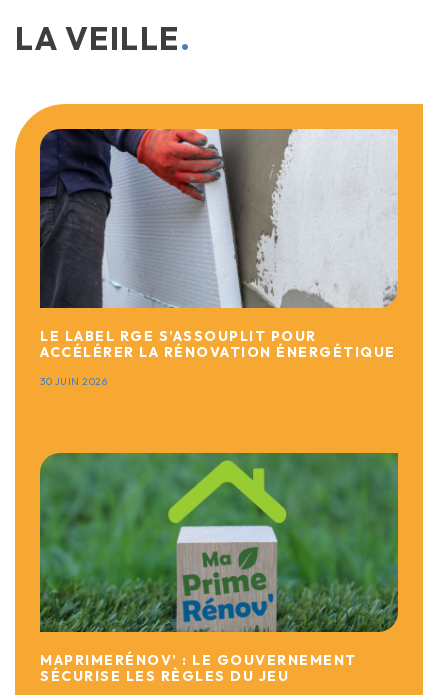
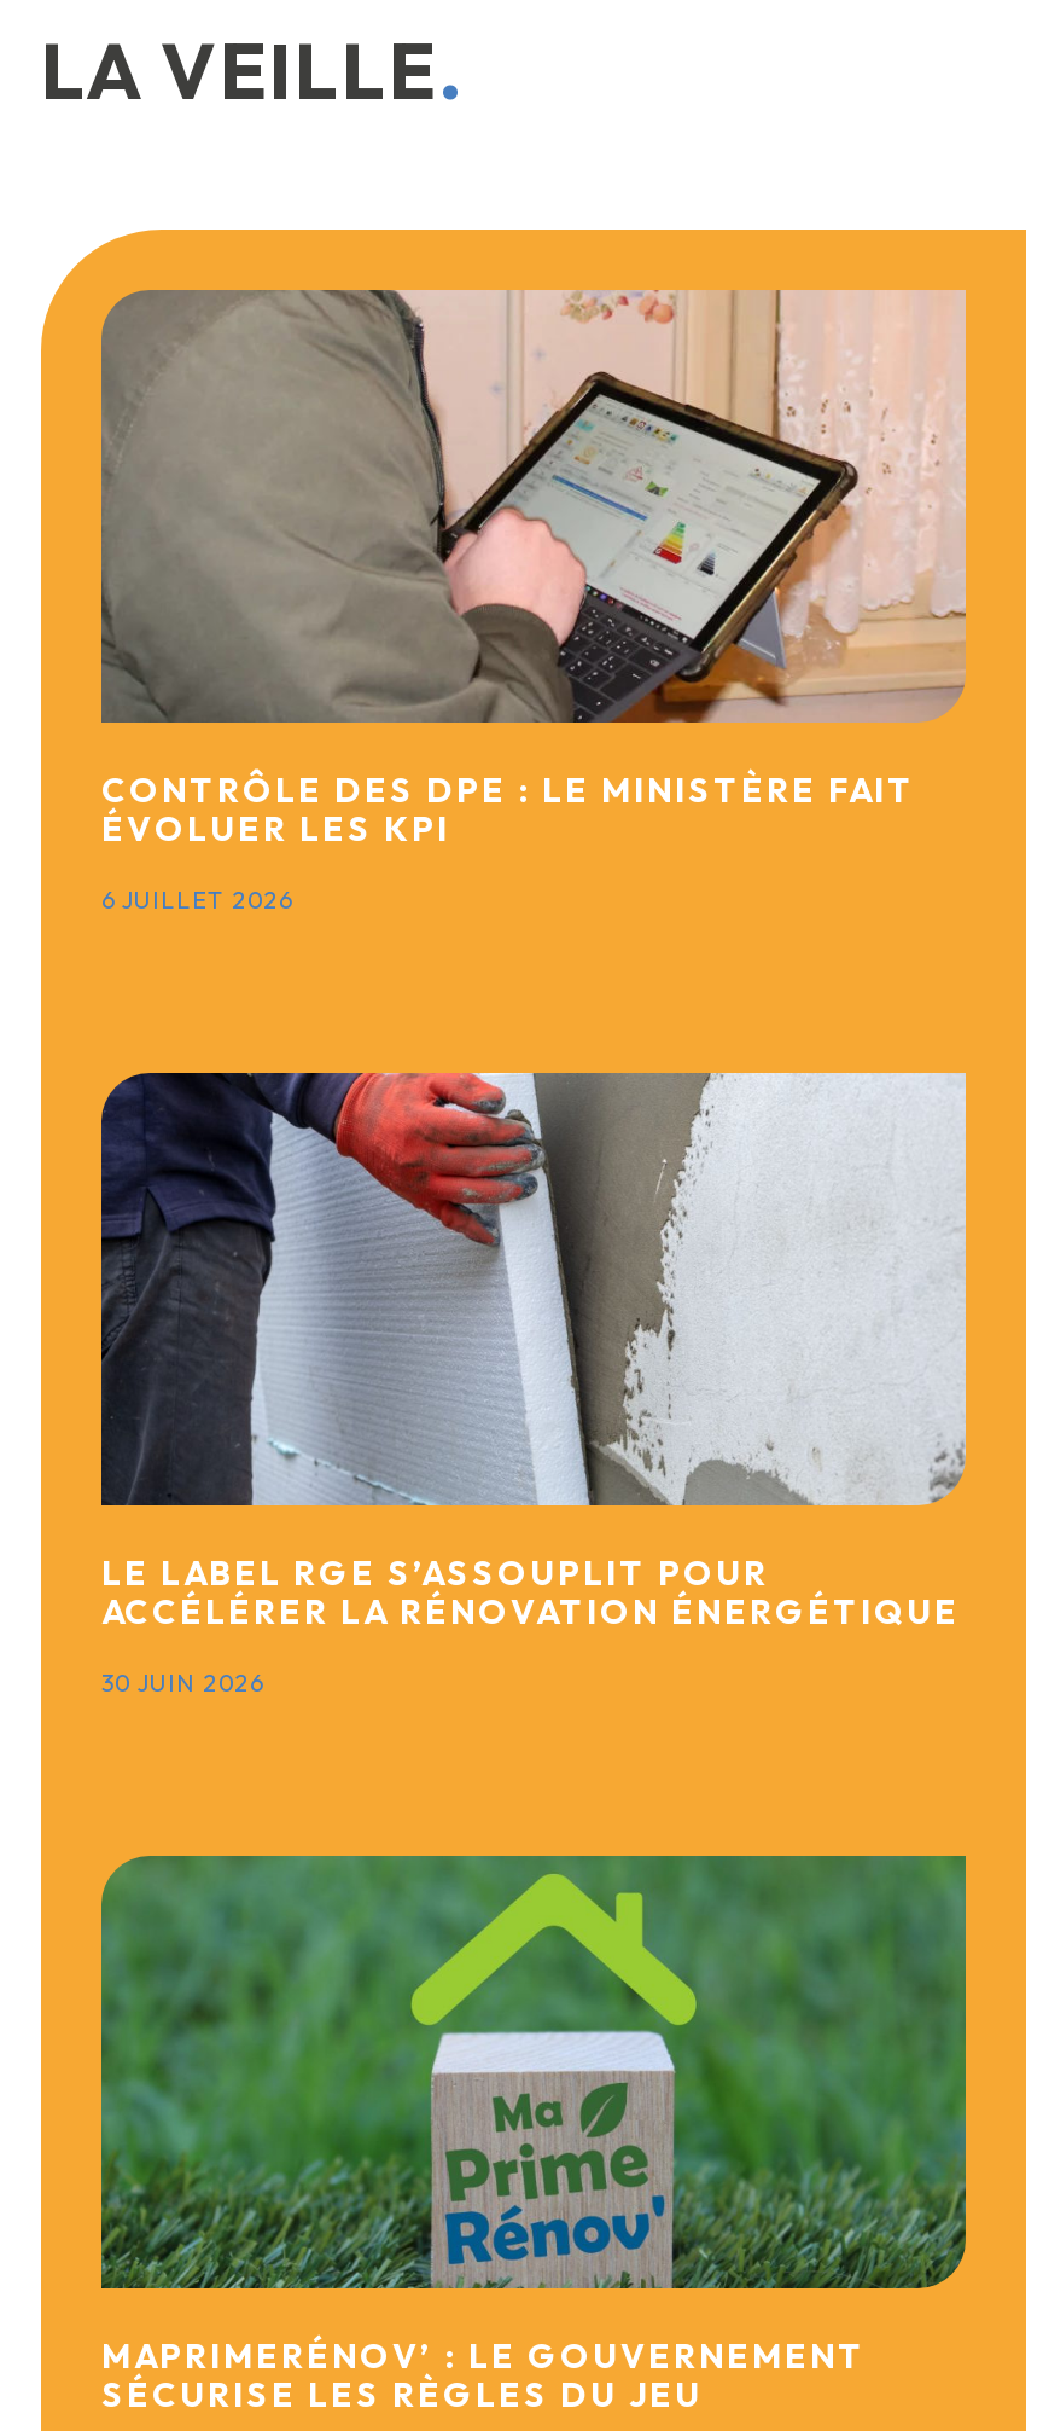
+ [image]
+ CONTRÔLE DES DPE : LE MINISTÈRE FAIT
+ ÉVOLUER LES KPI
+ 6 JUILLET 2026
